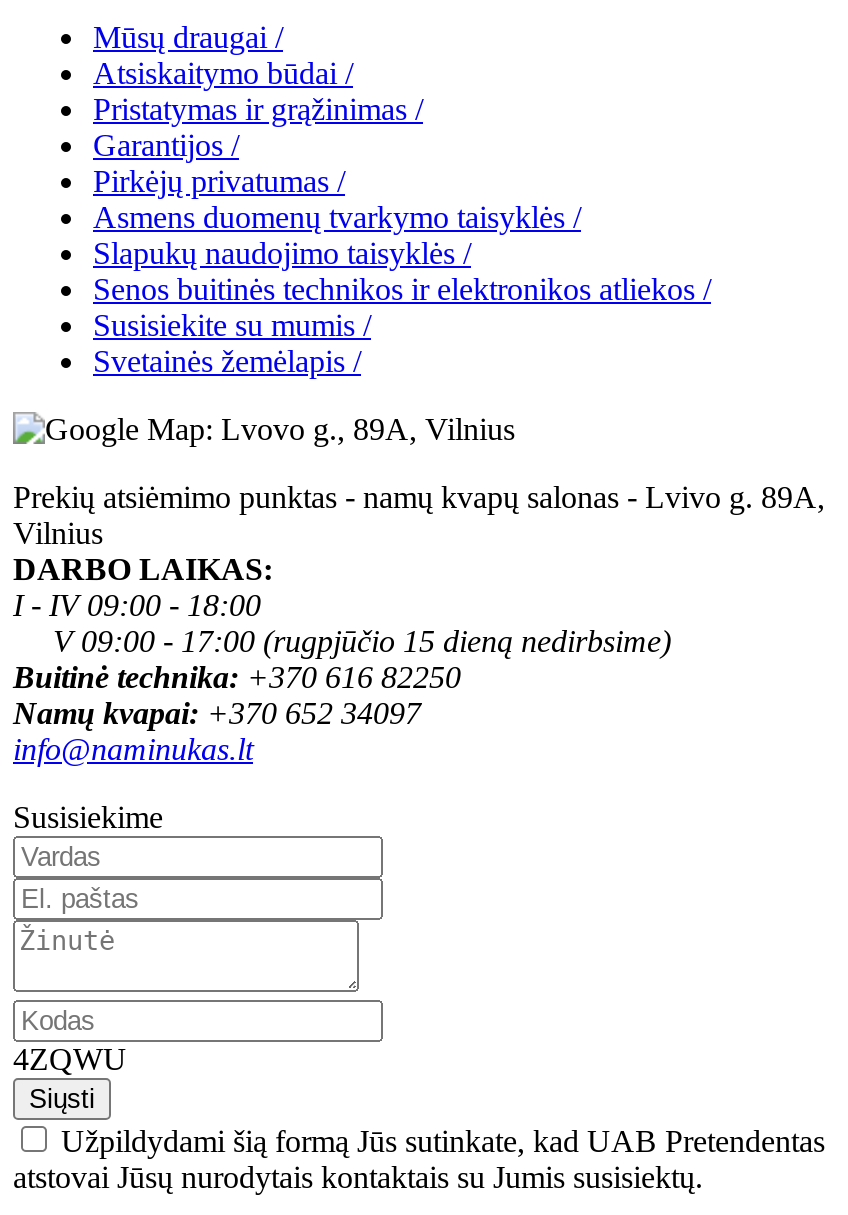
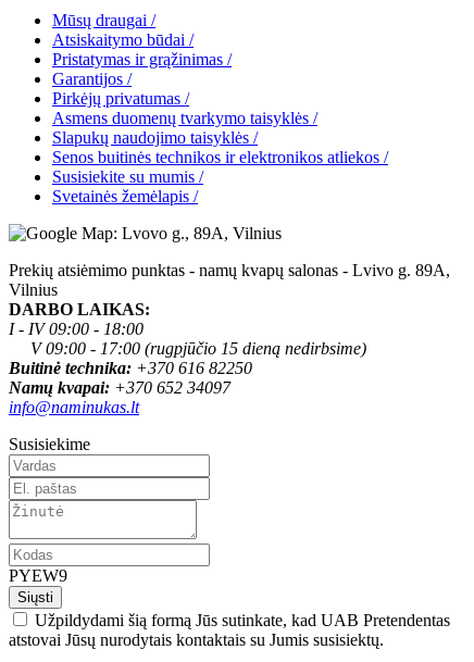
- 4ZQWU
+ PYEW9
